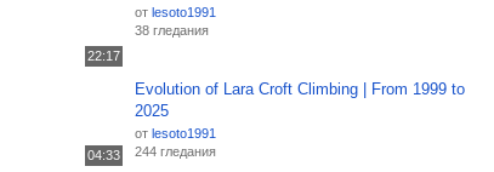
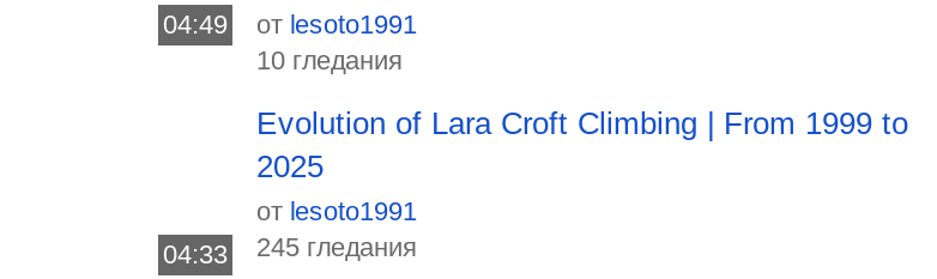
- 38 гледания
+ 10 гледания

- 22:17
+ 04:49

- 04:33 244 гледания
+ 04:33 245 гледания
